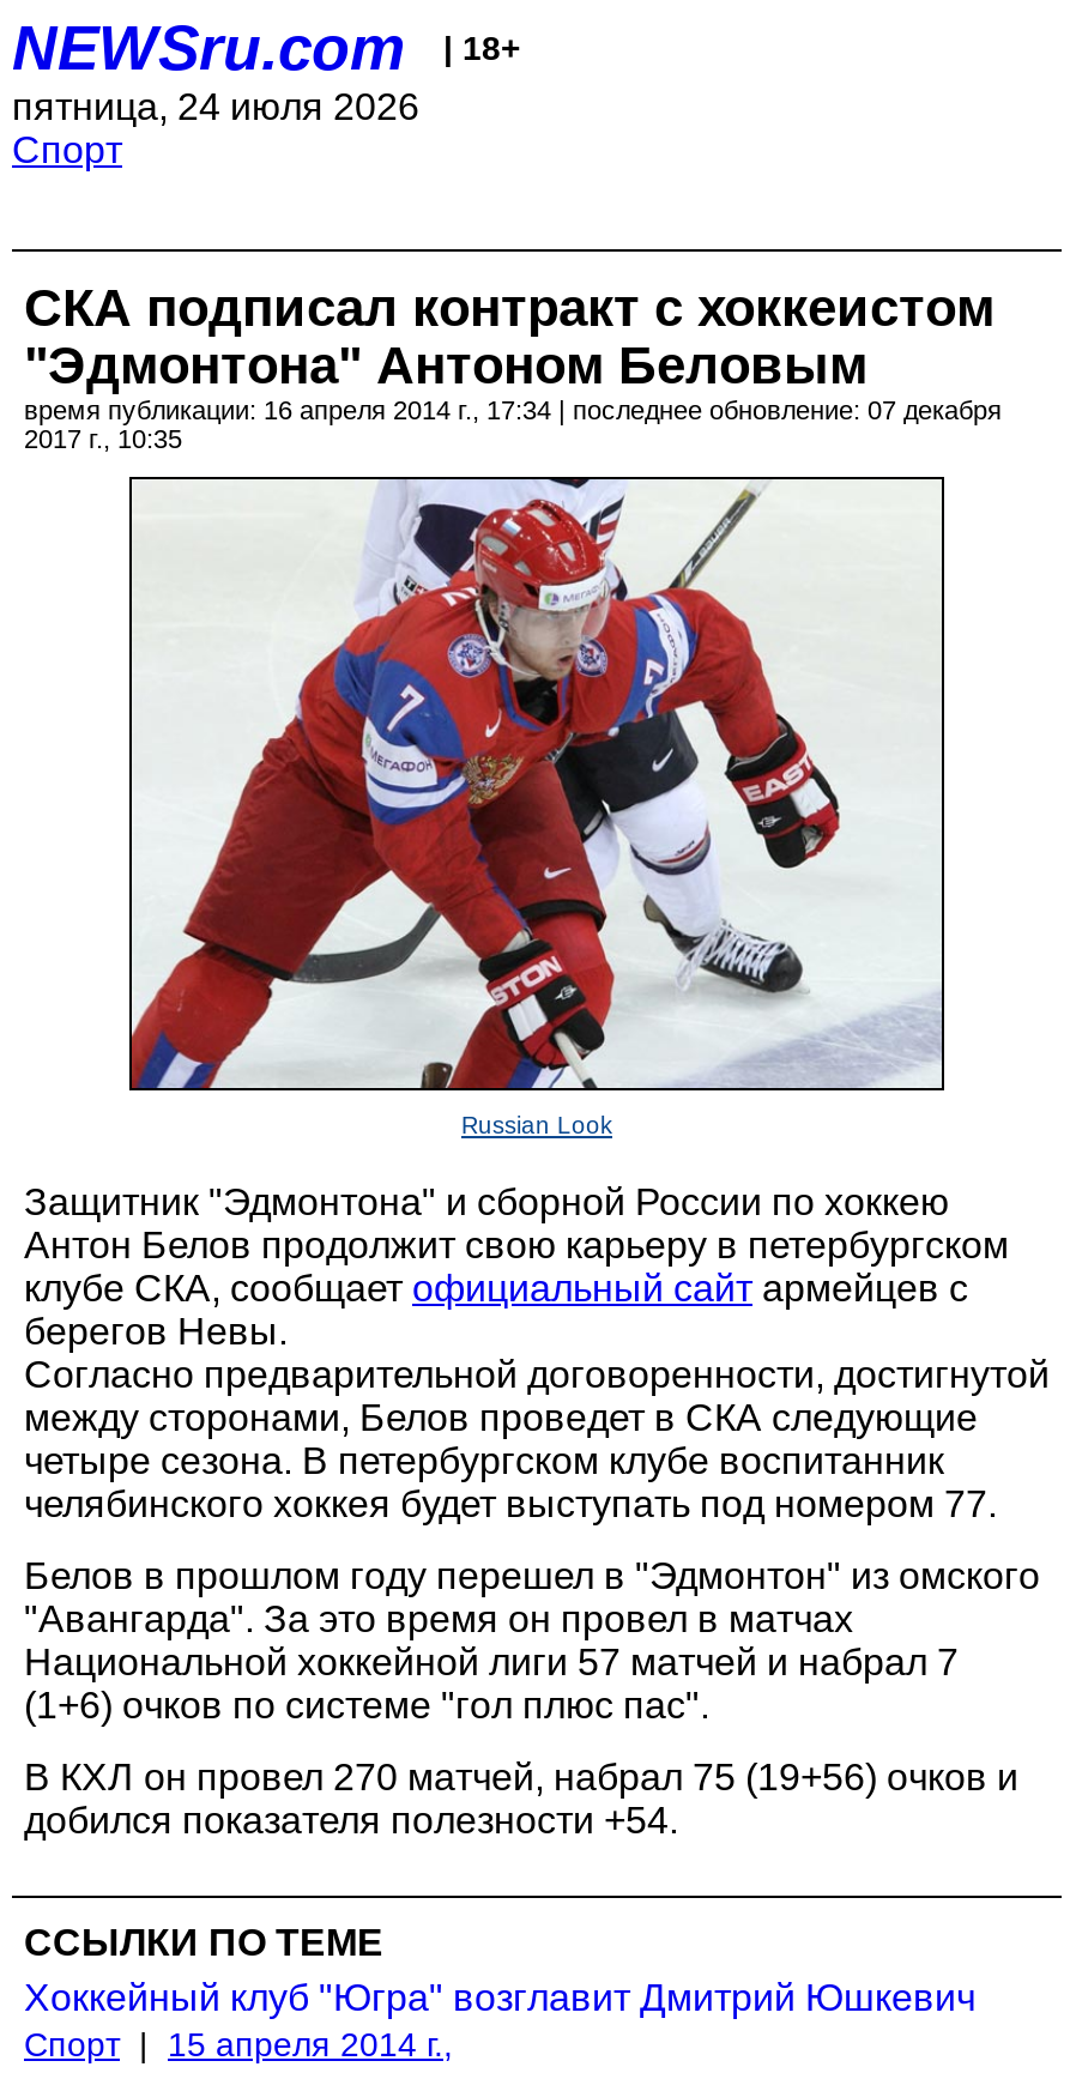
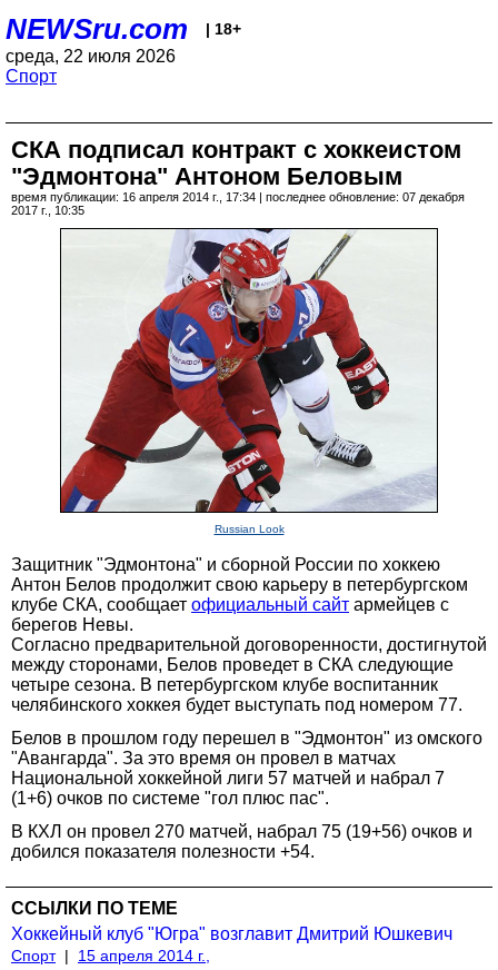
- пятница, 24 июля 2026
+ среда, 22 июля 2026
